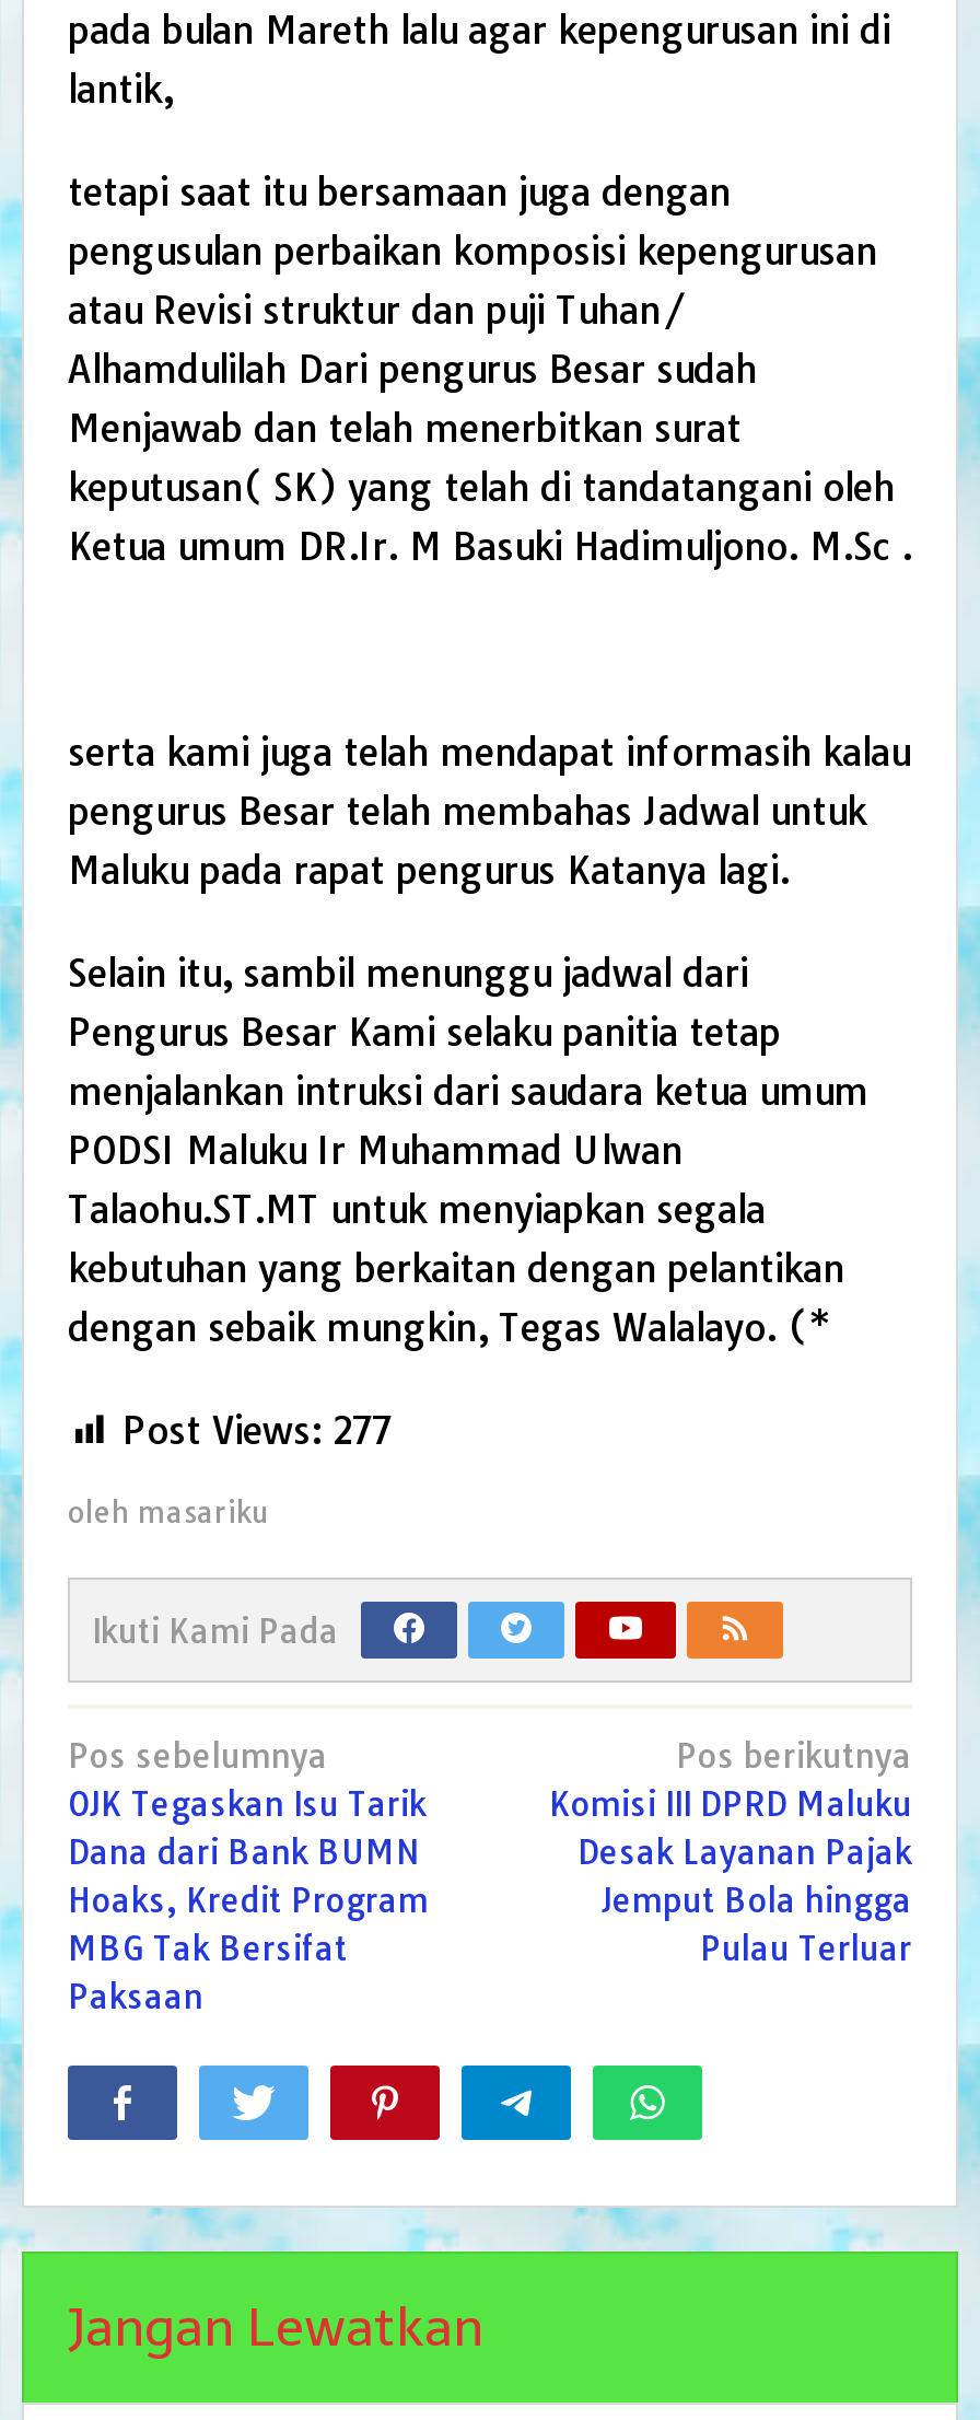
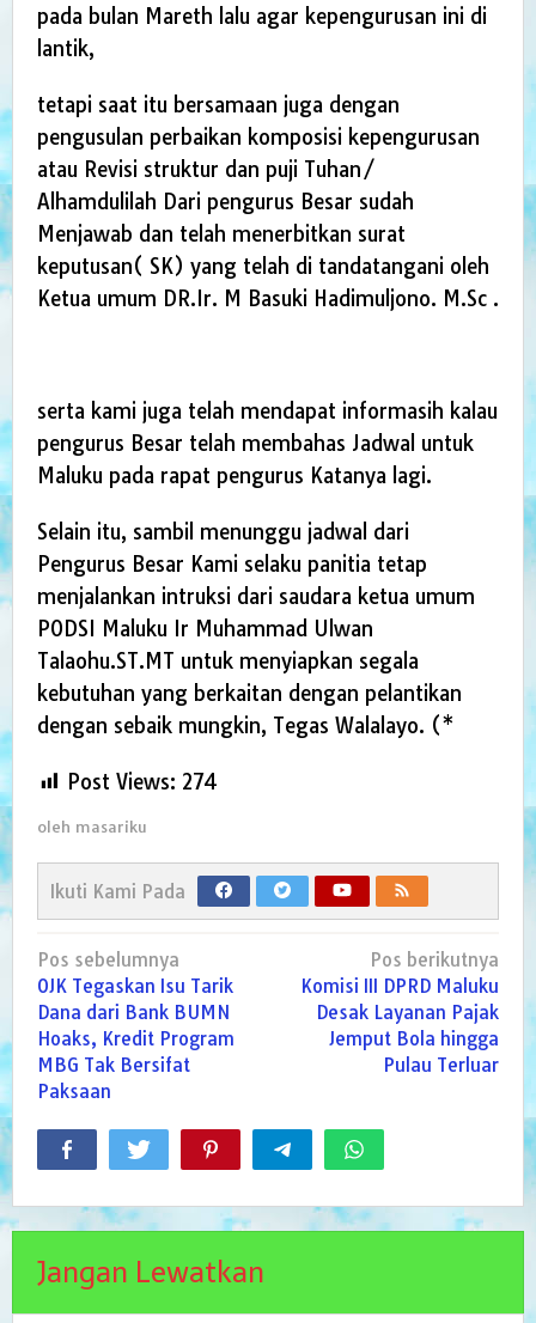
- Post Views: 277
+ Post Views: 274
